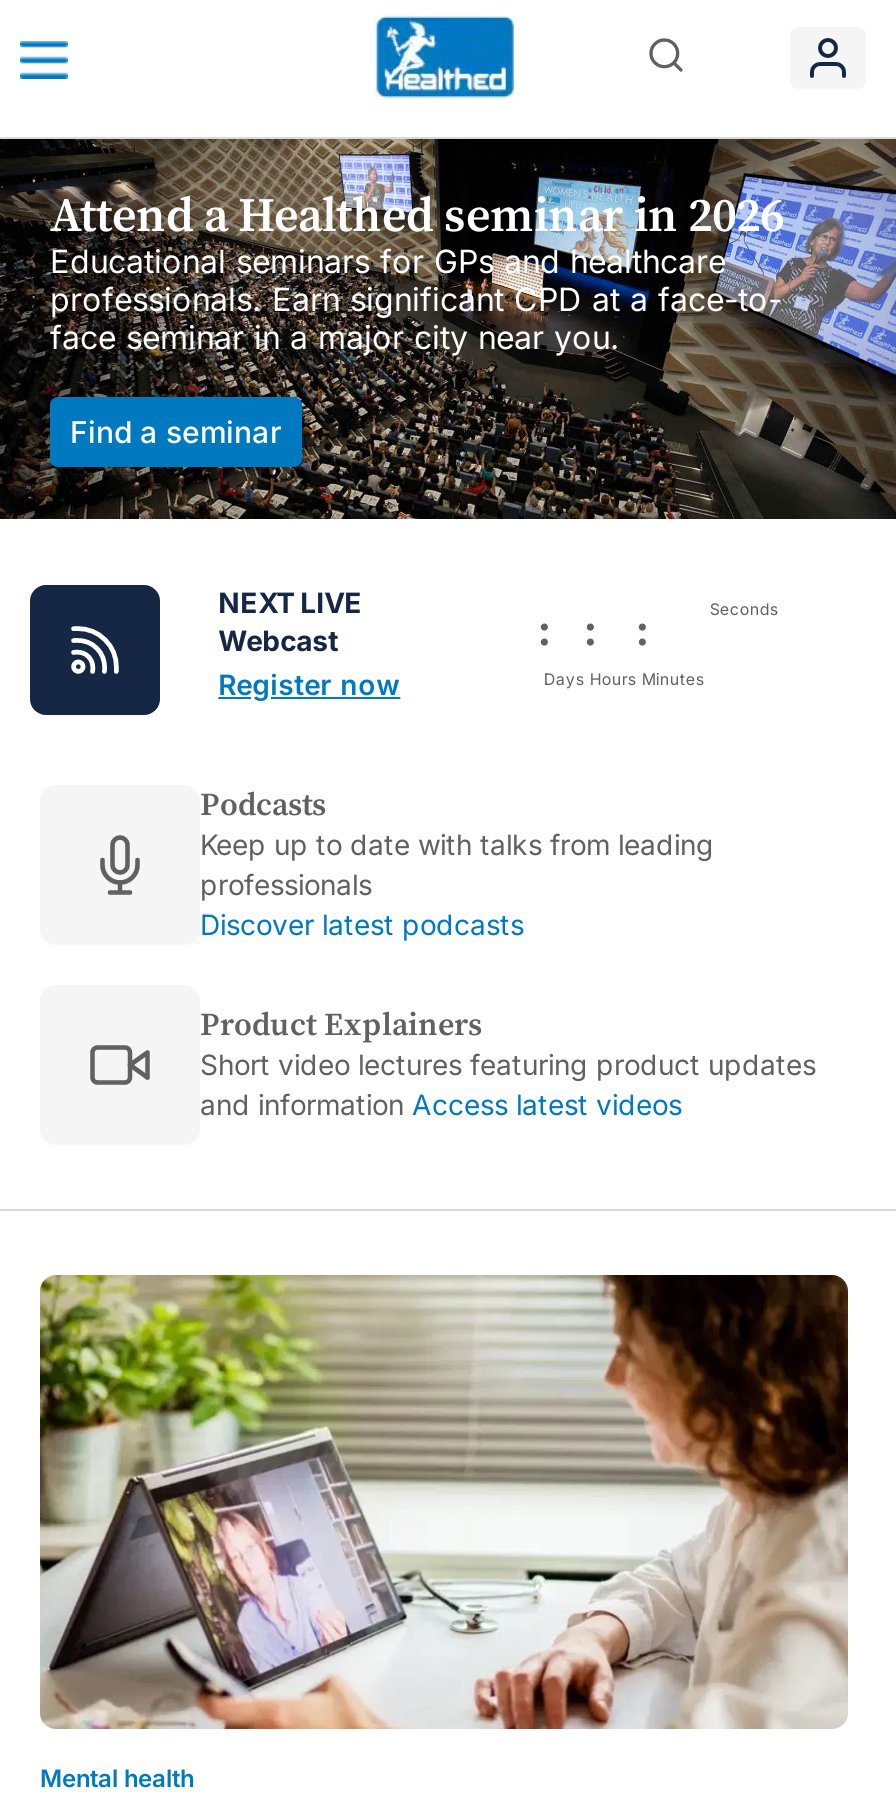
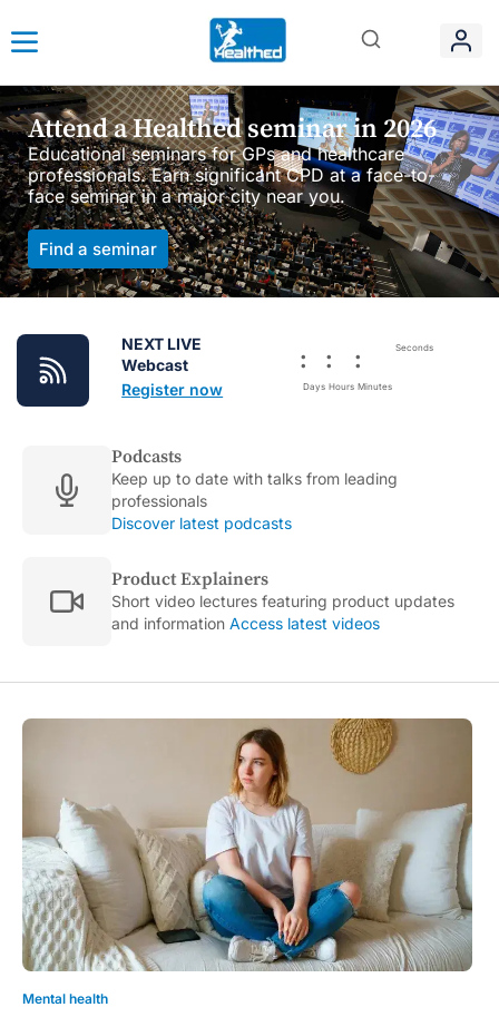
- [image]
+ [image]
